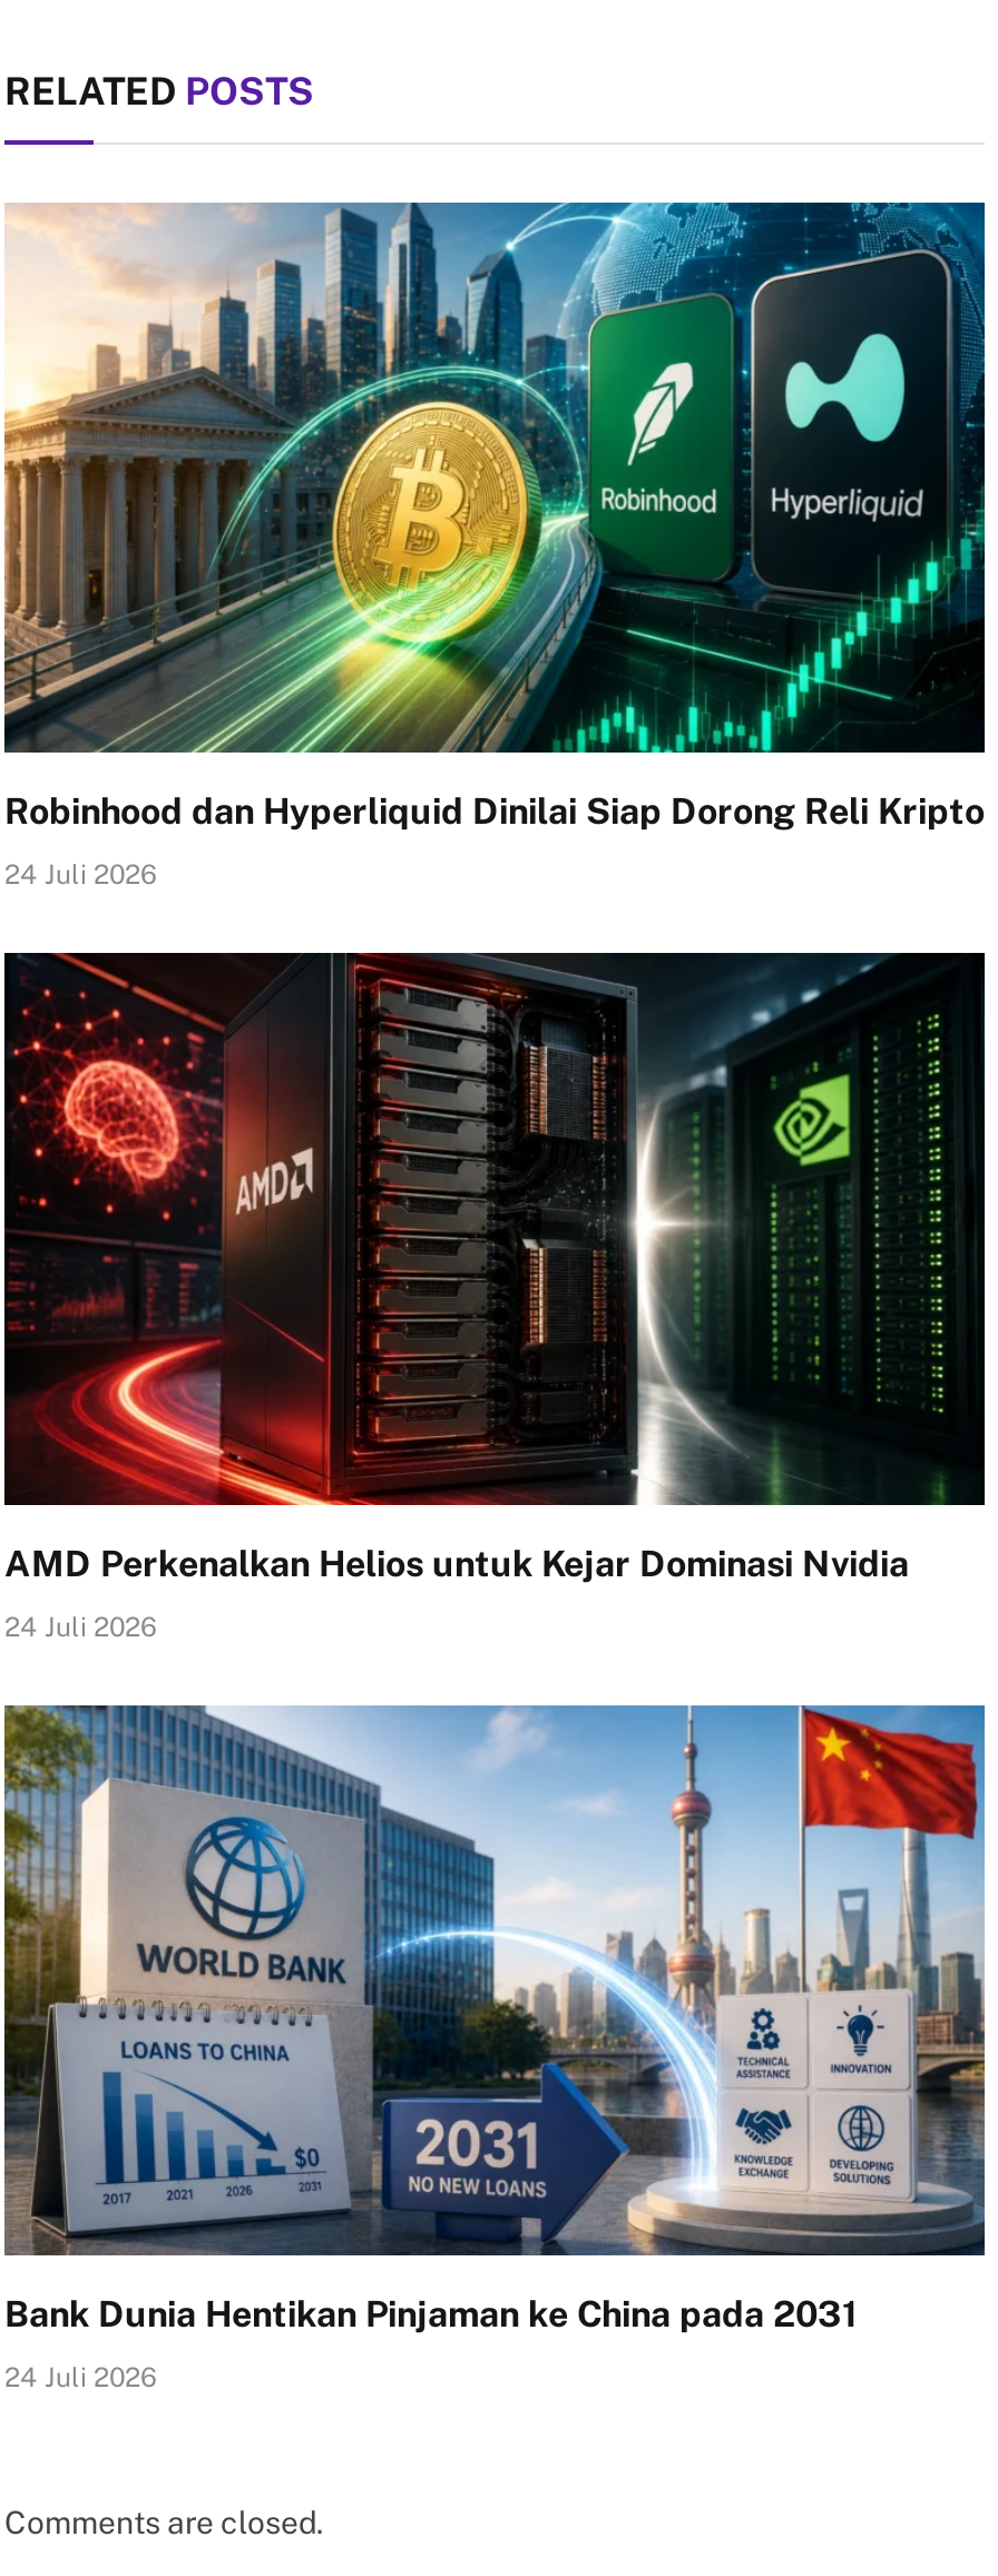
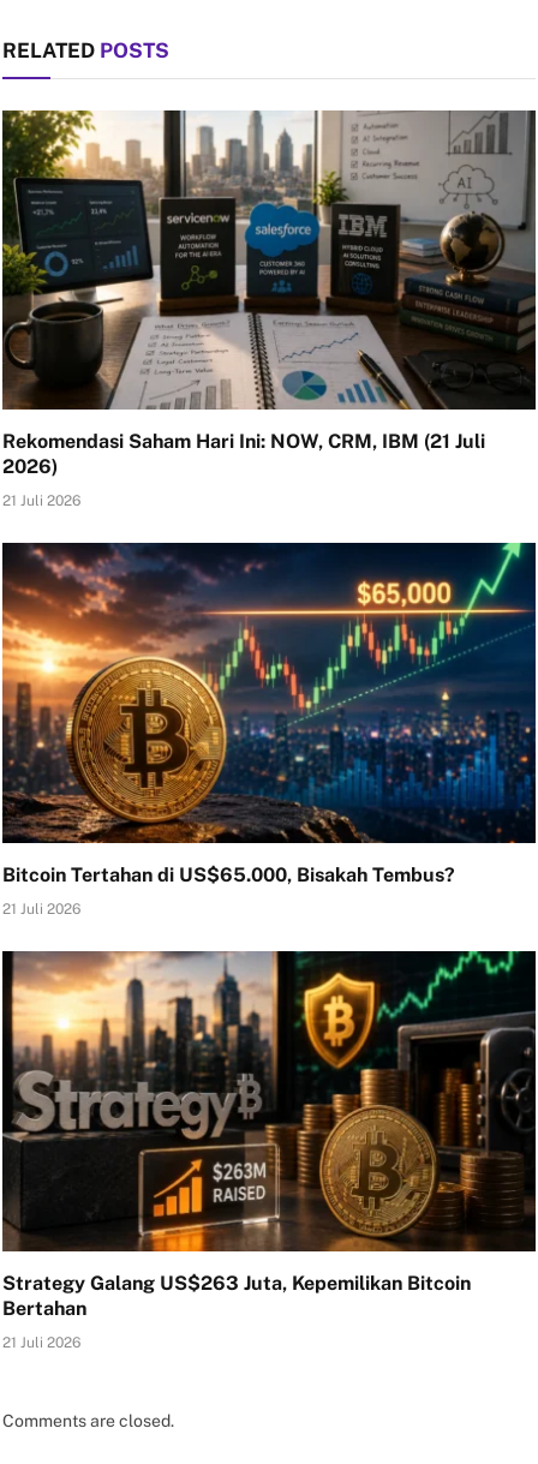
- [image]
- Robinhood dan Hyperliquid Dinilai Siap Dorong Reli Kripto
+ [image]
+ Rekomendasi Saham Hari Ini: NOW, CRM, IBM (21 Juli
+ 2026)

- 24 Juli 2026
+ 21 Juli 2026

- [image]
- AMD Perkenalkan Helios untuk Kejar Dominasi Nvidia
+ [image]
+ Bitcoin Tertahan di US$65.000, Bisakah Tembus?

- 24 Juli 2026
+ 21 Juli 2026

- [image]
- Bank Dunia Hentikan Pinjaman ke China pada 2031
+ [image]
+ Strategy Galang US$263 Juta, Kepemilikan Bitcoin
+ Bertahan

- 24 Juli 2026
+ 21 Juli 2026
